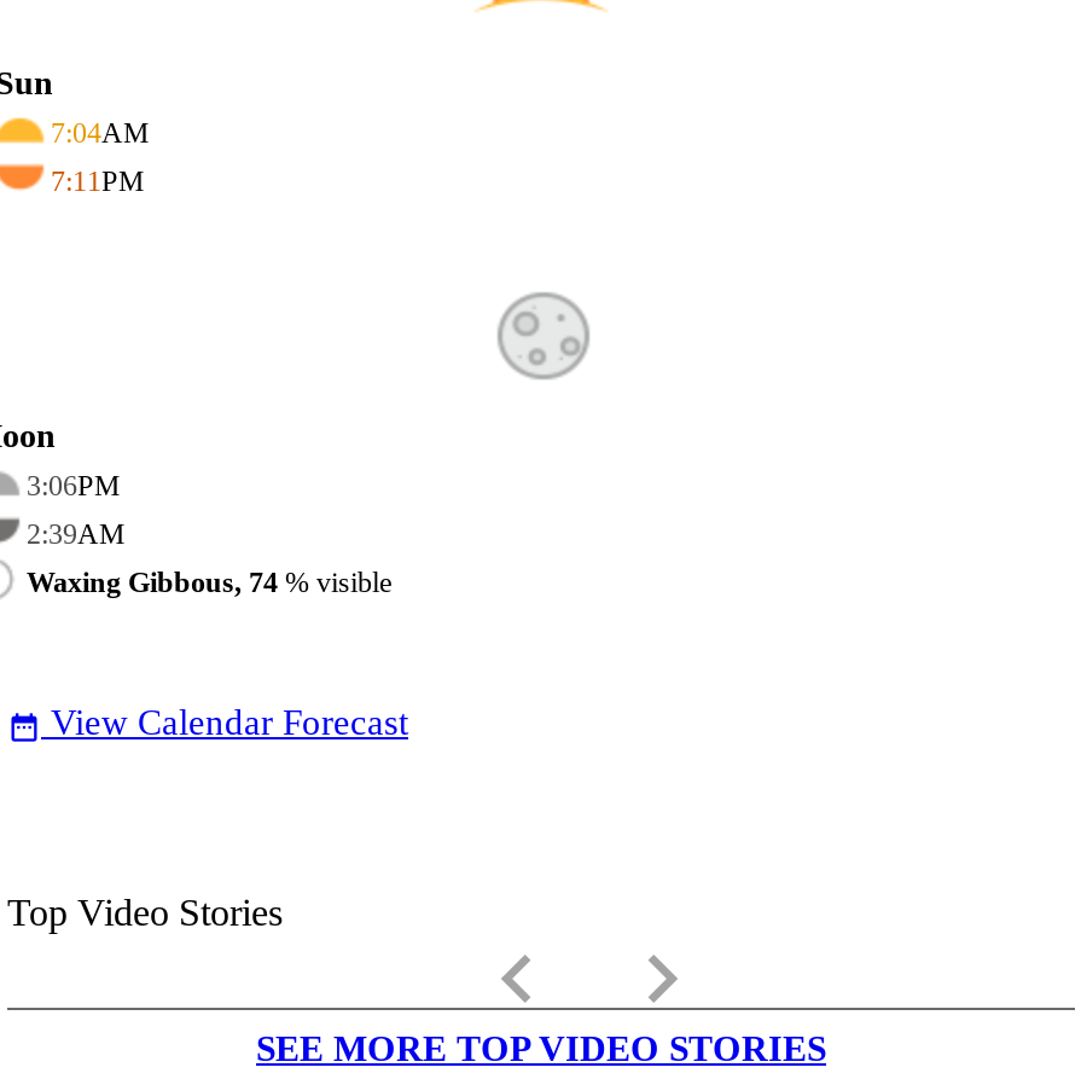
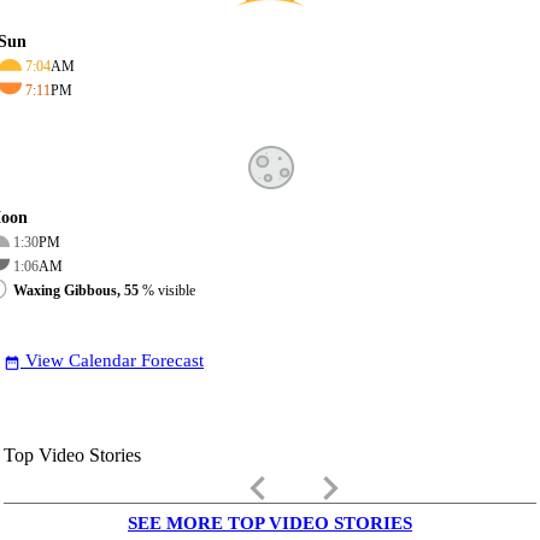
- 3:06PM
+ 1:30PM

- 2:39AM
+ 1:06AM

- Waxing Gibbous, 74% visible
+ Waxing Gibbous, 55% visible
